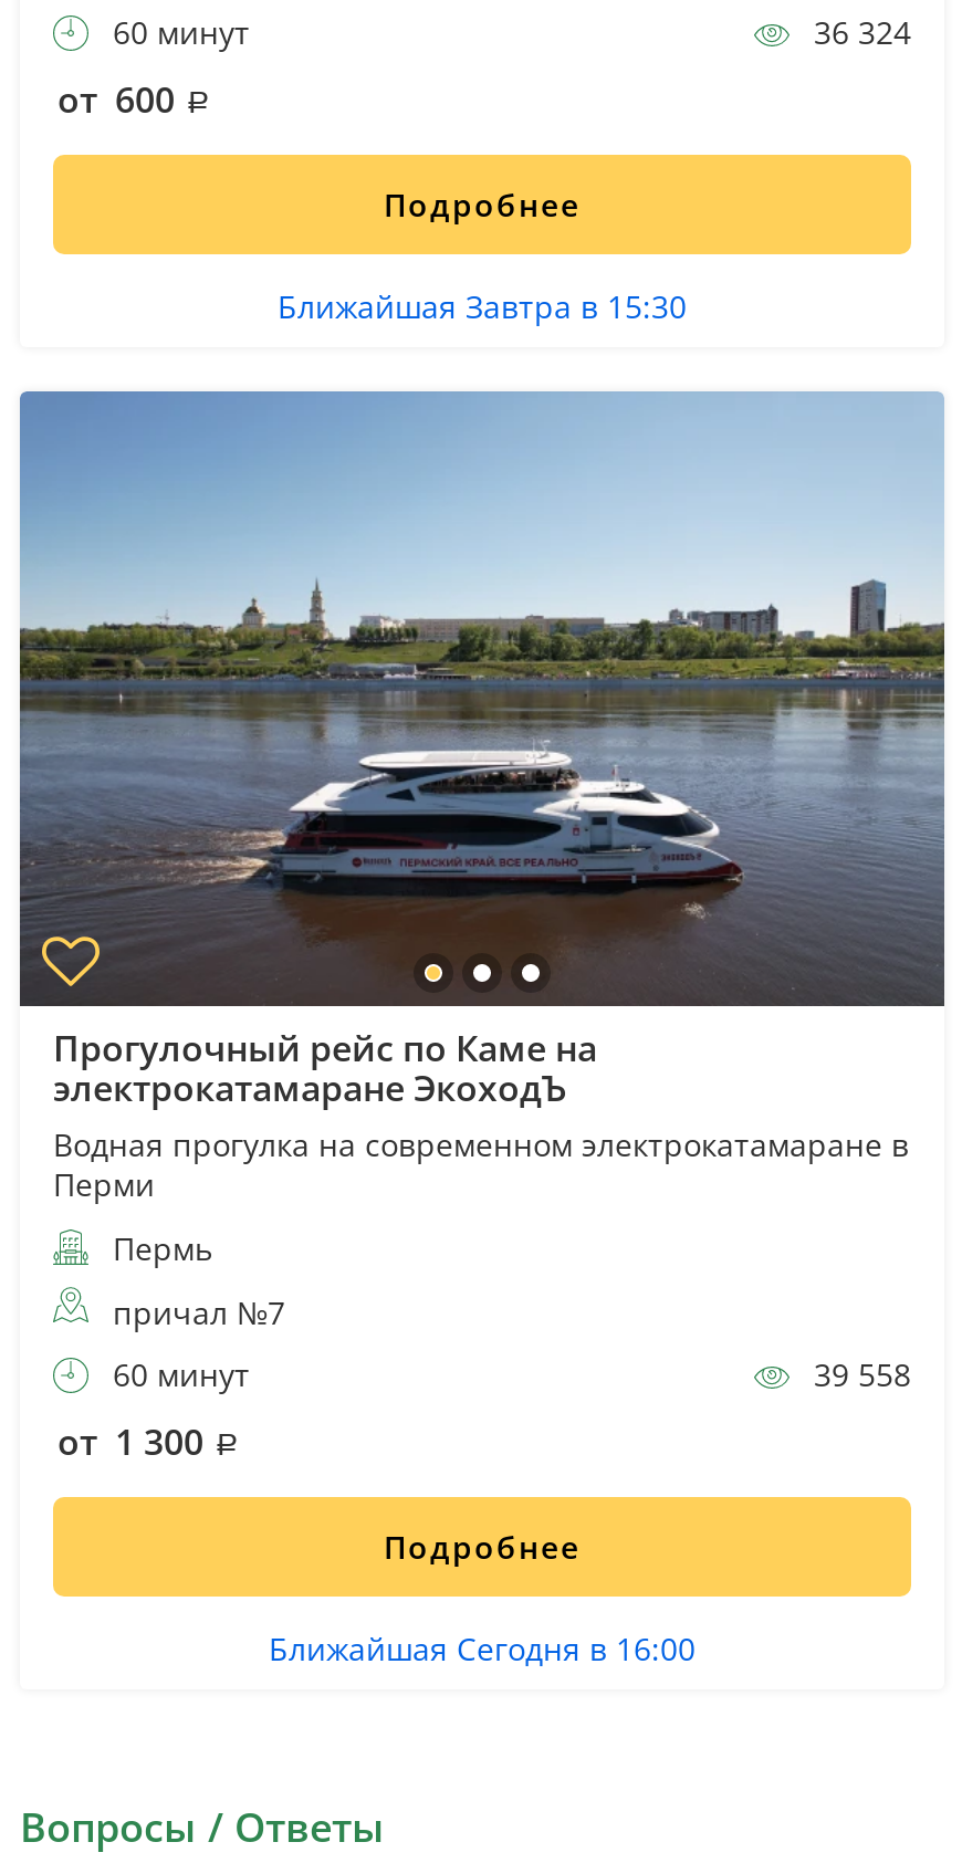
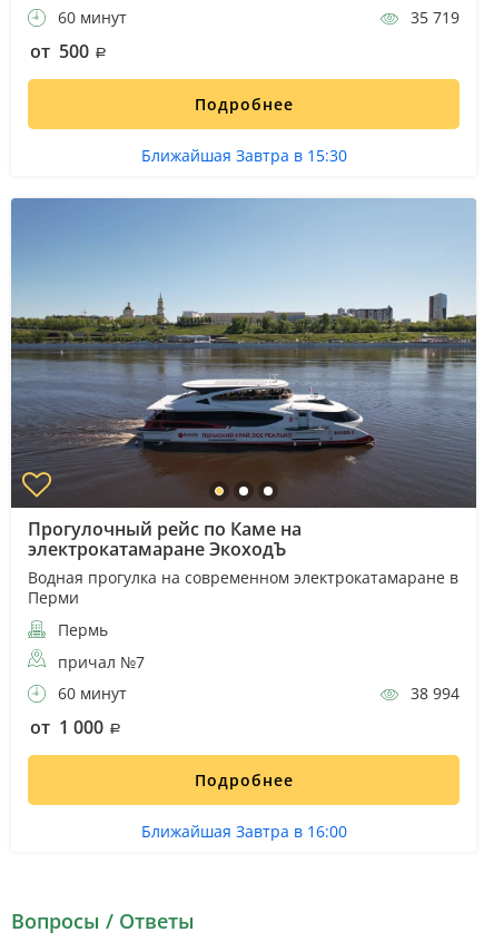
- 36 324
+ 35 719

- от 600
+ от 500

- 39 558
+ 38 994

- от 1 300
+ от 1 000

- Ближайшая Сегодня в 16:00
+ Ближайшая Завтра в 16:00
